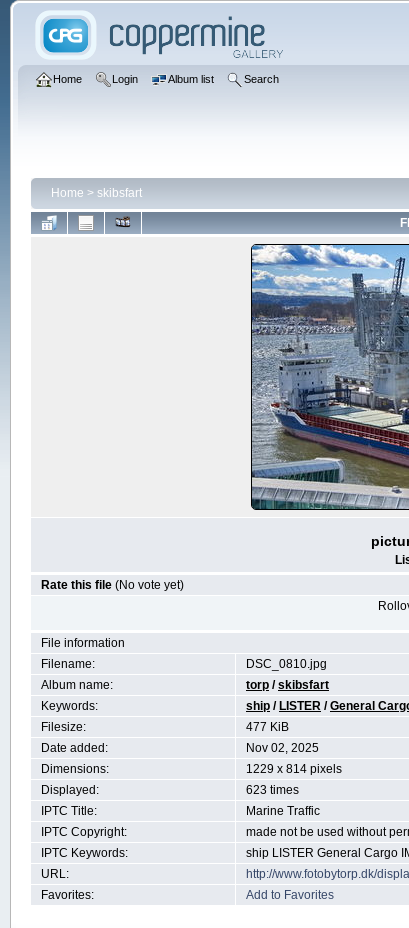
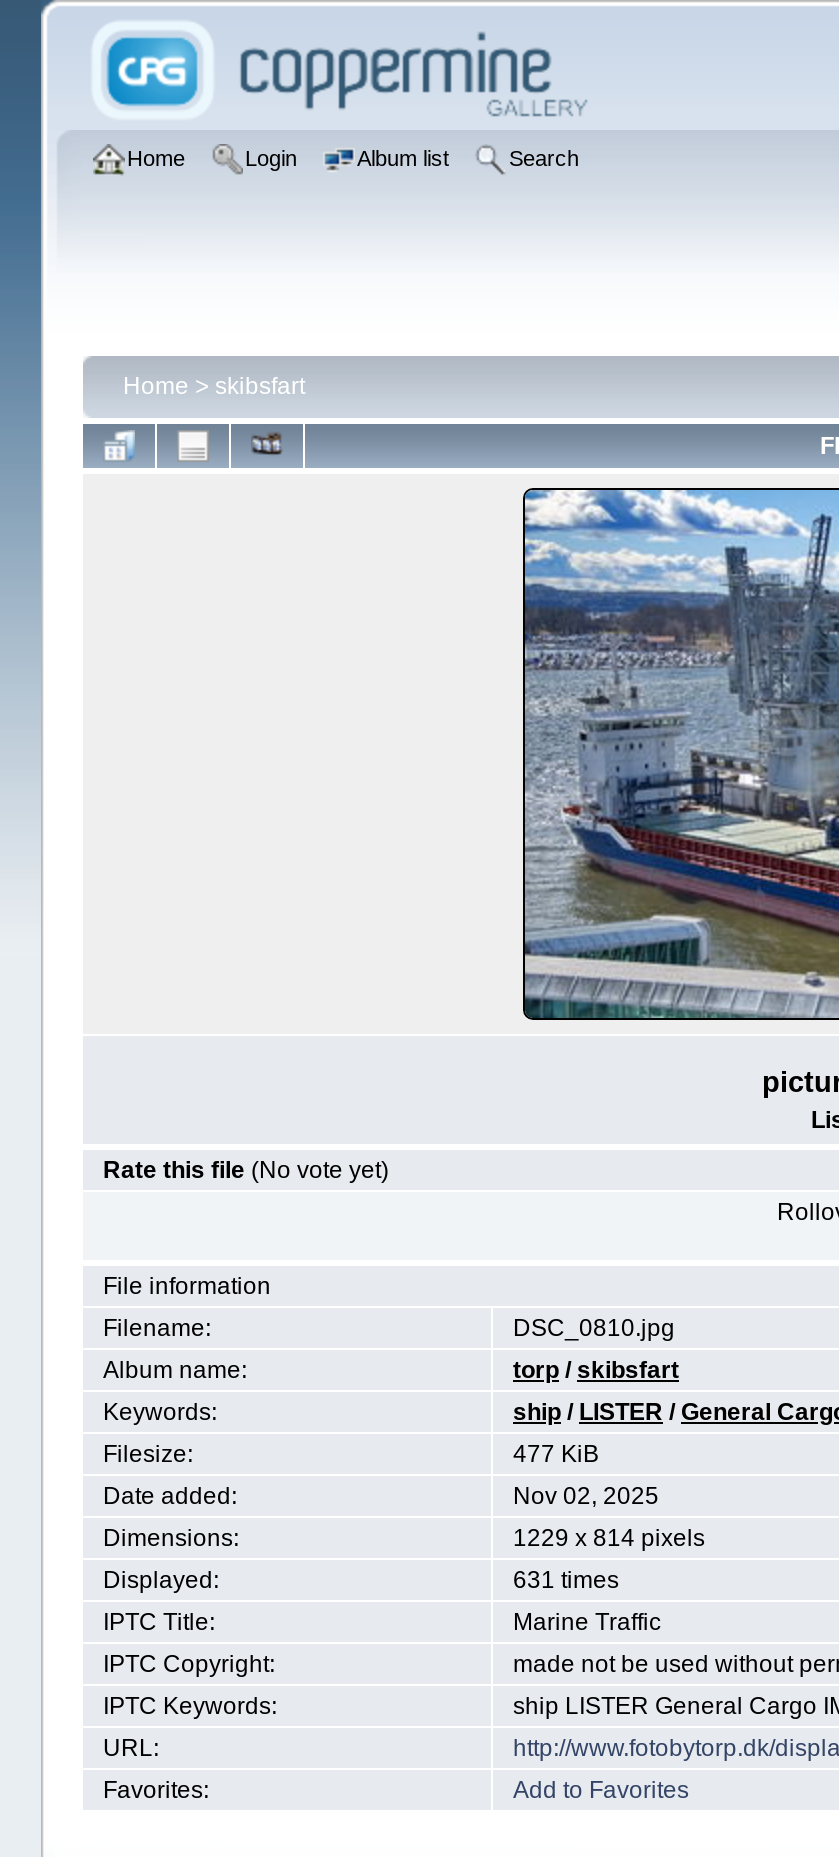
- 623 times
+ 631 times
